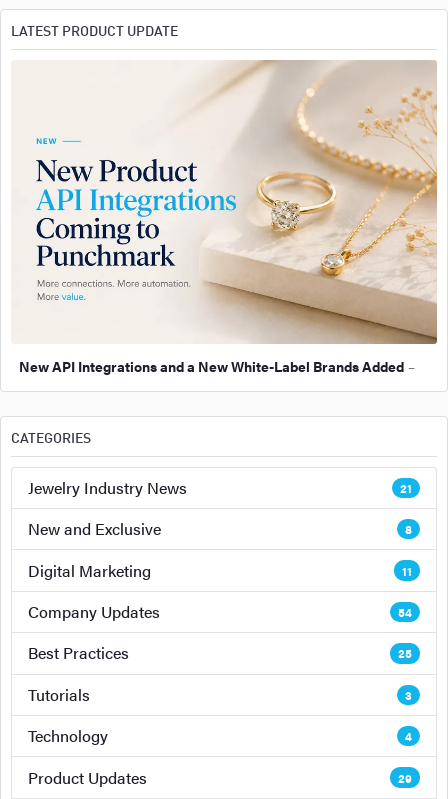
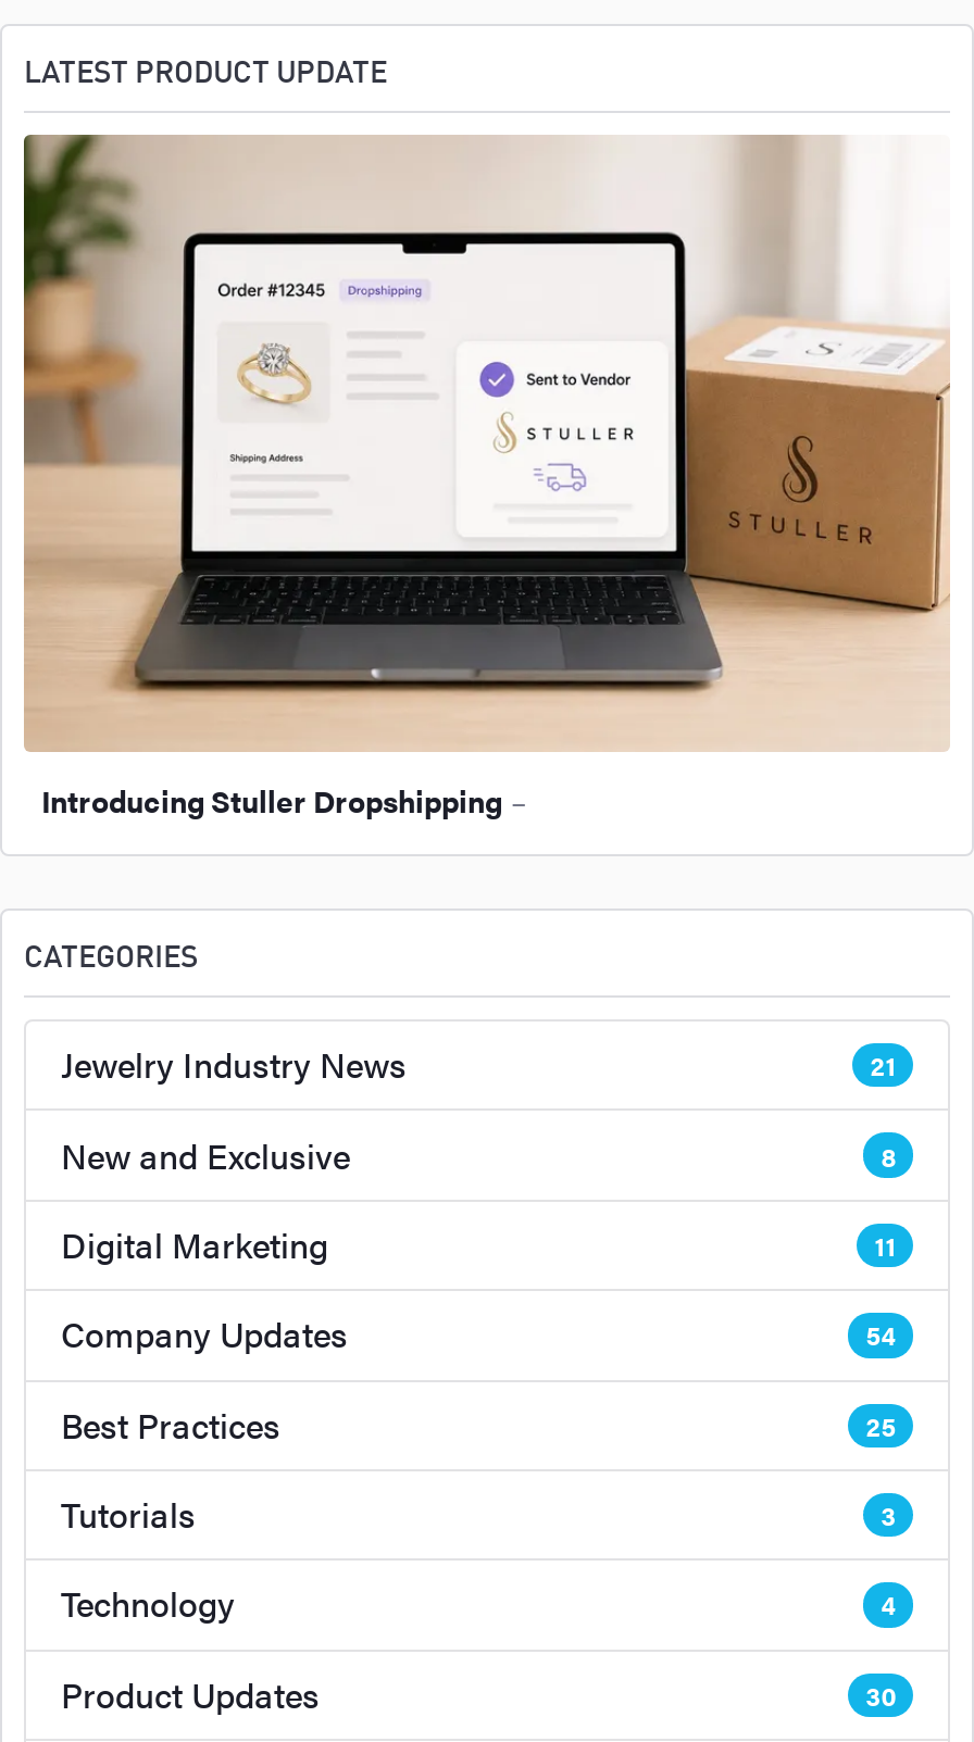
- [image]
- New API Integrations and a New White-Label Brands Added –
+ [image]
+ Introducing Stuller Dropshipping –

- 29
+ 30
